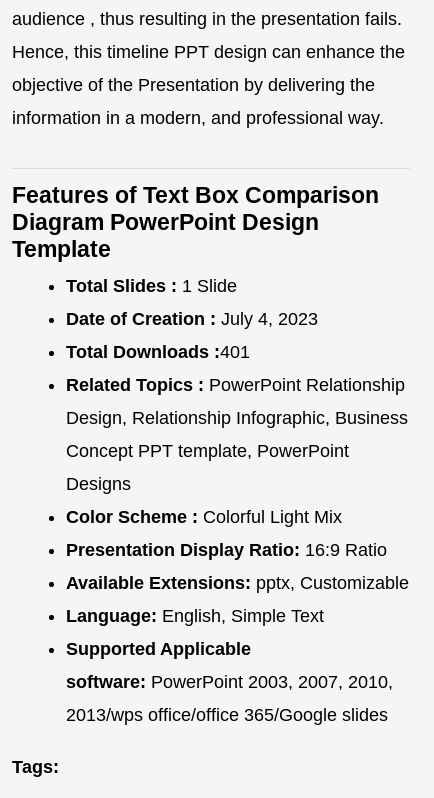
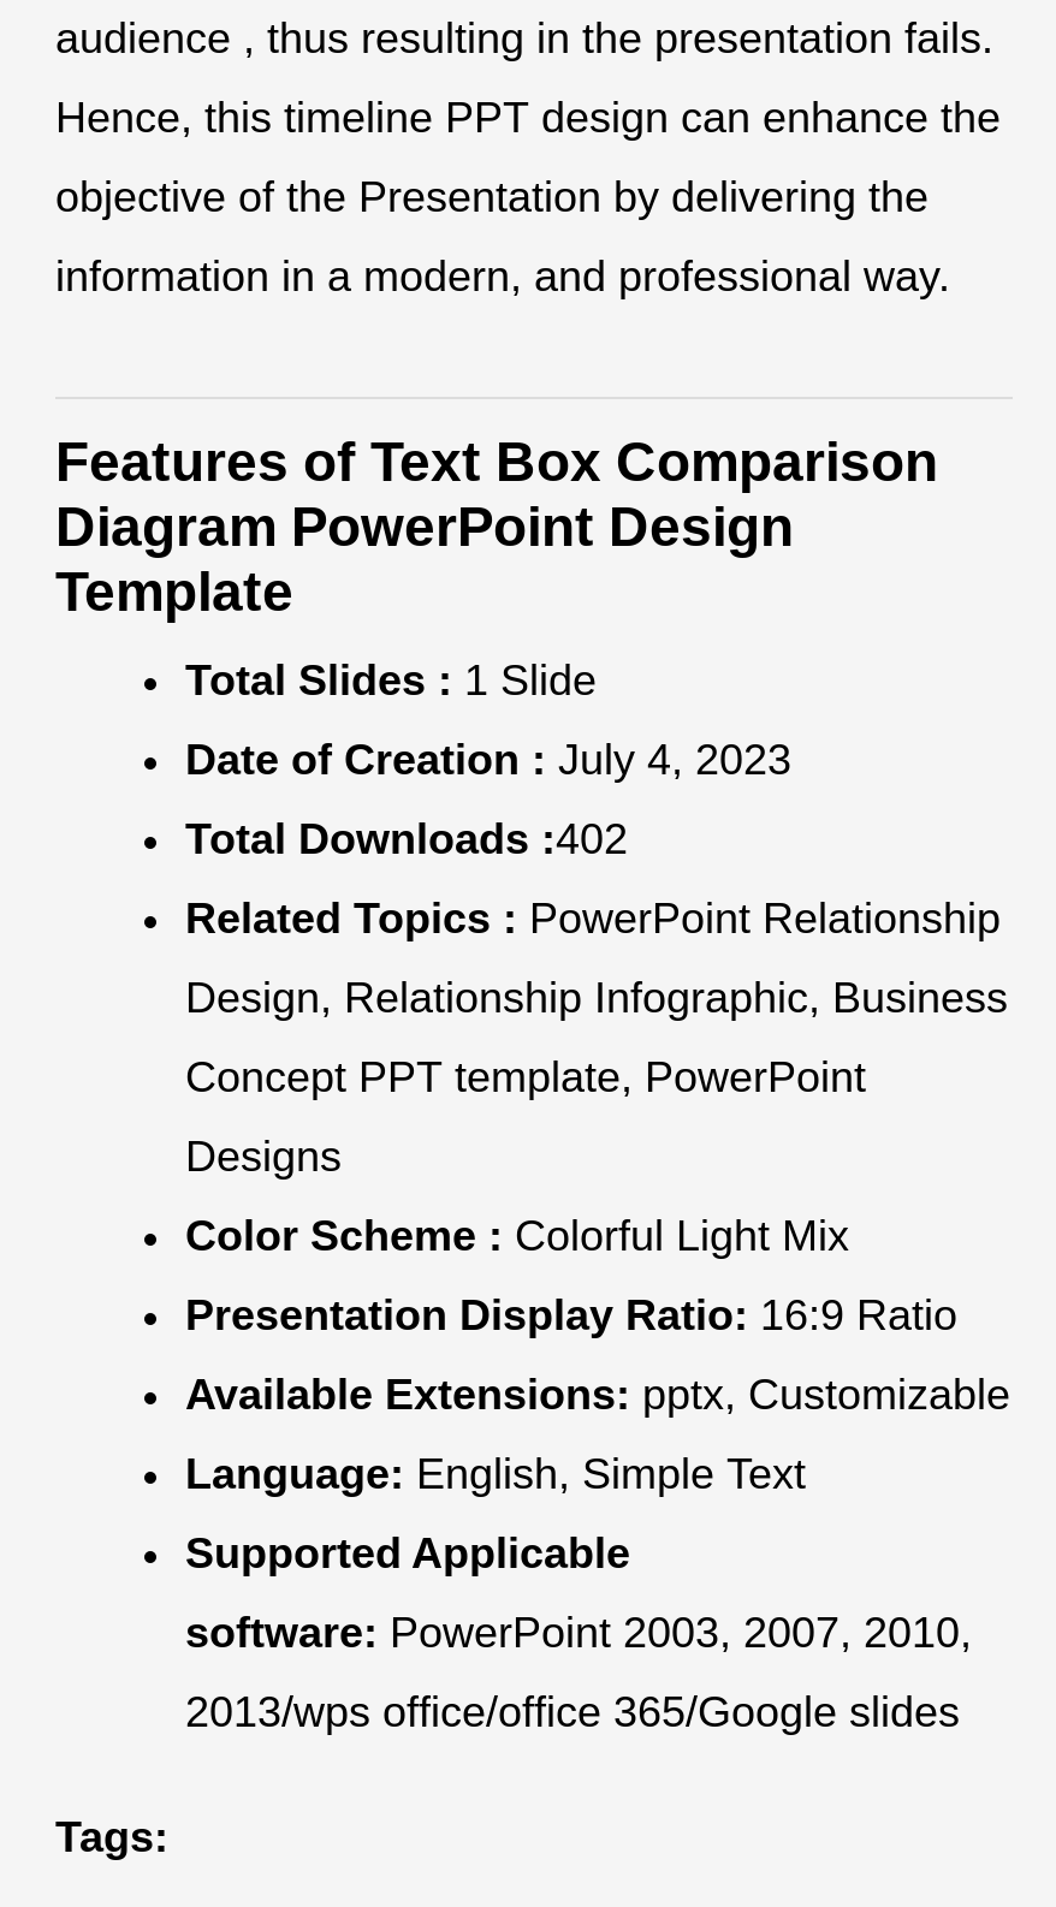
- Total Downloads : 401
+ Total Downloads : 402
